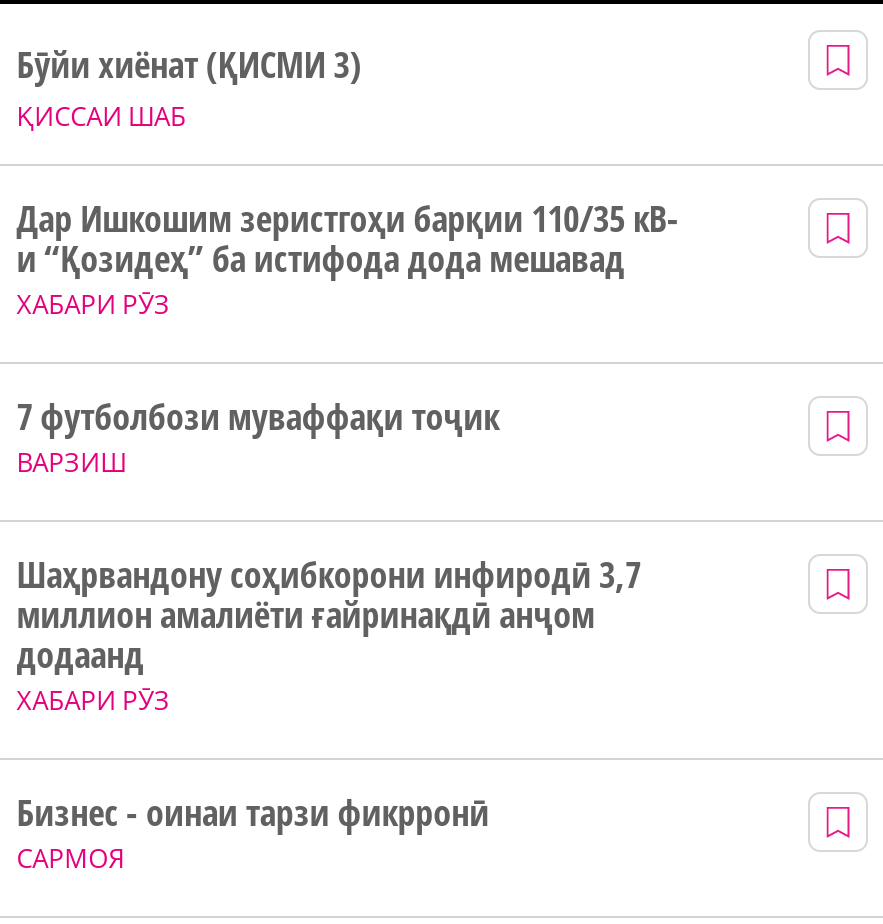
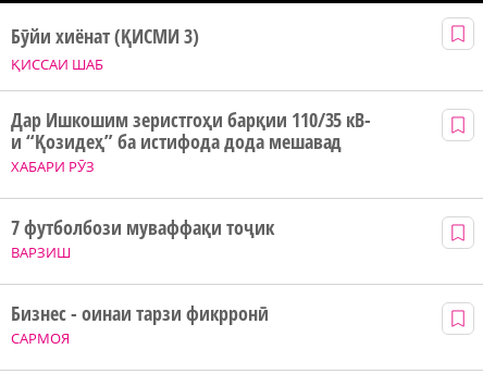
- Шаҳрвандону соҳибкорони инфиродӣ 3,7
- миллион амалиёти ғайринақдӣ анҷом
- додаанд

- ХАБАРИ РӮЗ
